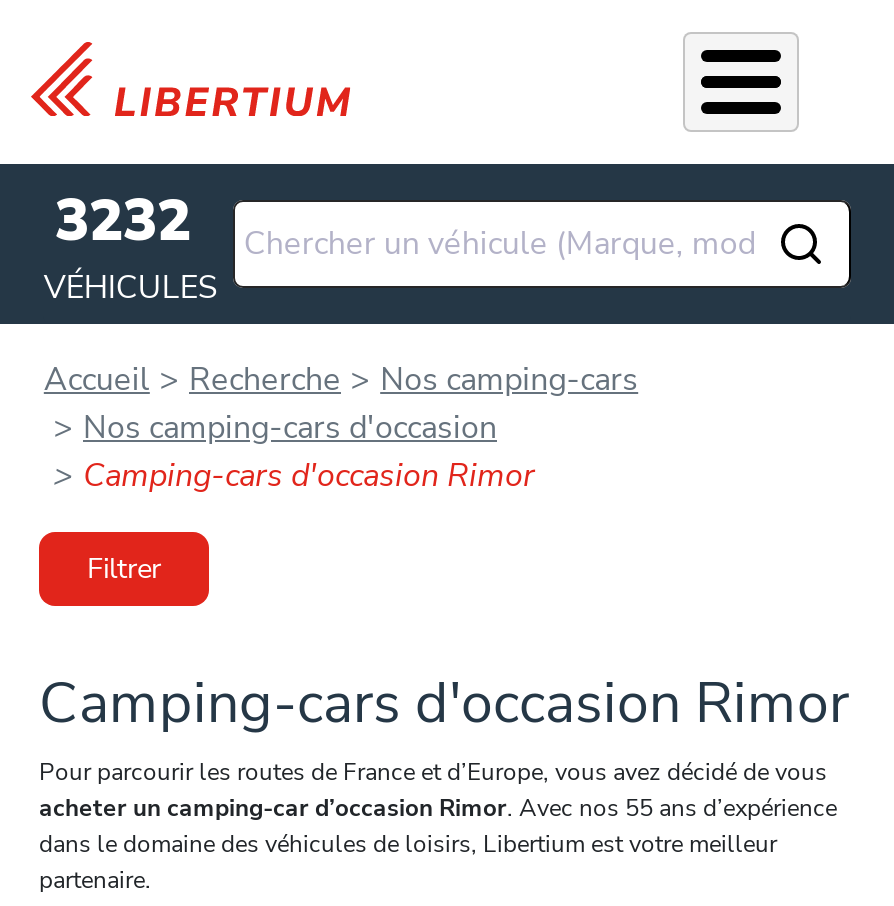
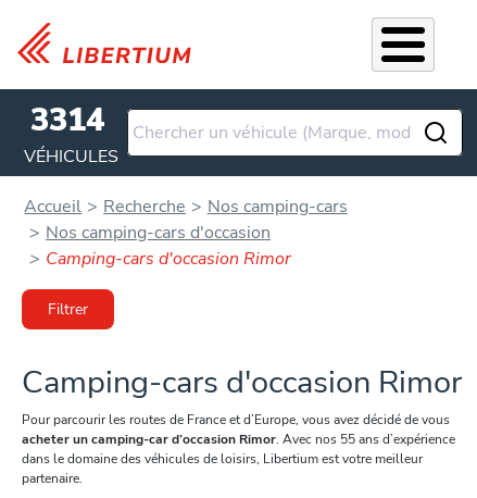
- 3232
+ 3314
